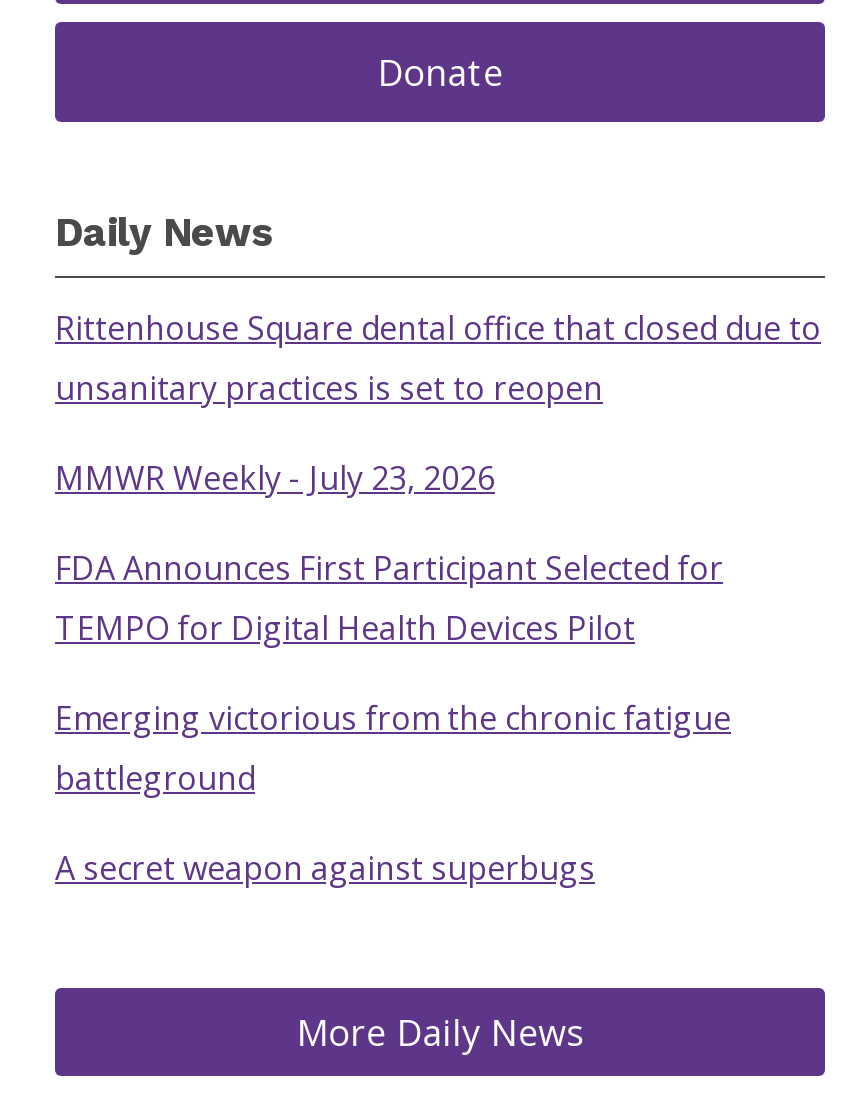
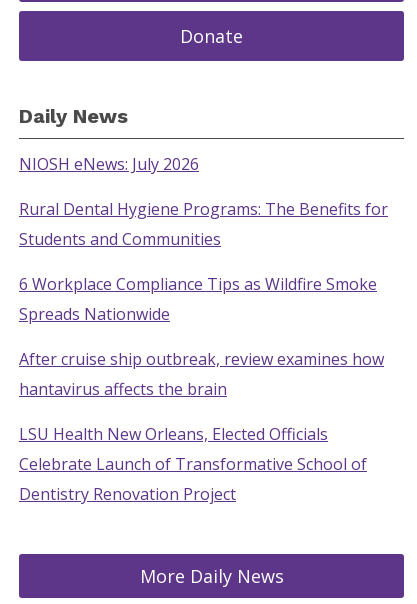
- Rittenhouse Square dental office that closed due to
- unsanitary practices is set to reopen
+ NIOSH eNews: July 2026

- MMWR Weekly - July 23, 2026
+ Rural Dental Hygiene Programs: The Benefits for
+ Students and Communities

- FDA Announces First Participant Selected for
- TEMPO for Digital Health Devices Pilot
+ 6 Workplace Compliance Tips as Wildfire Smoke
+ Spreads Nationwide

- Emerging victorious from the chronic fatigue
- battleground
+ After cruise ship outbreak, review examines how
+ hantavirus affects the brain

- A secret weapon against superbugs
+ LSU Health New Orleans, Elected Officials
+ Celebrate Launch of Transformative School of
+ Dentistry Renovation Project
